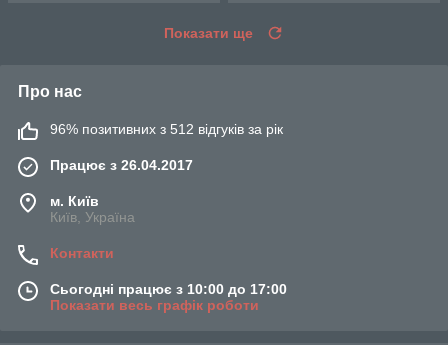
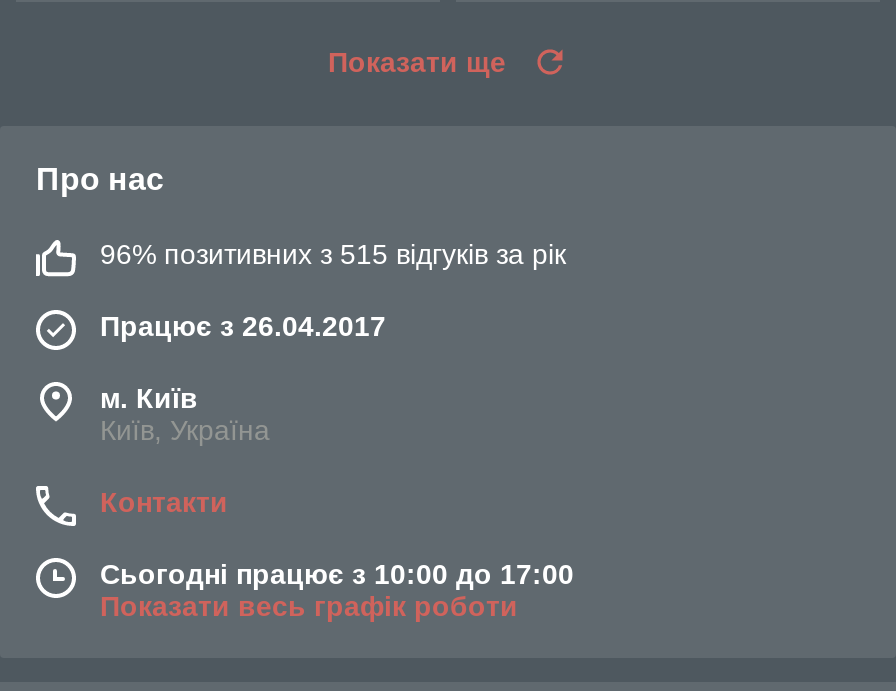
- 96% позитивних з 512 відгуків за рік
+ 96% позитивних з 515 відгуків за рік
